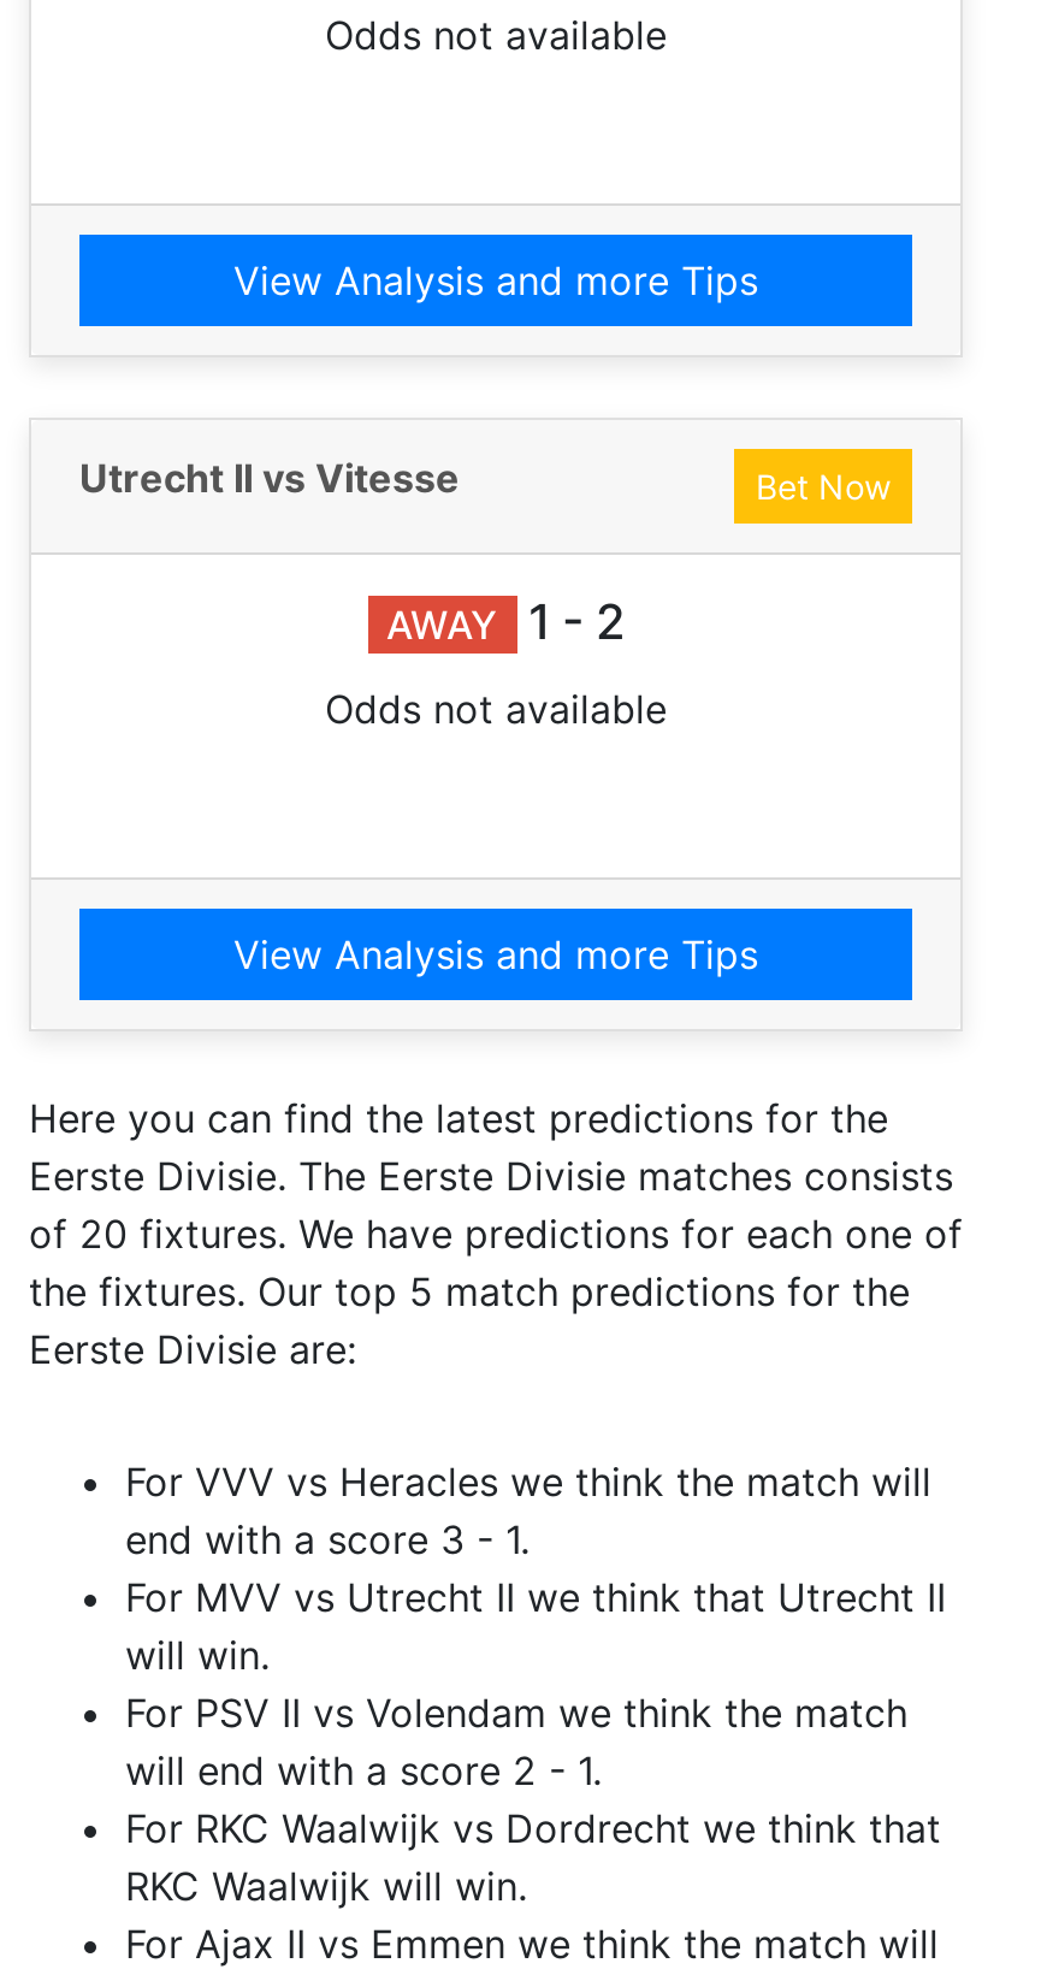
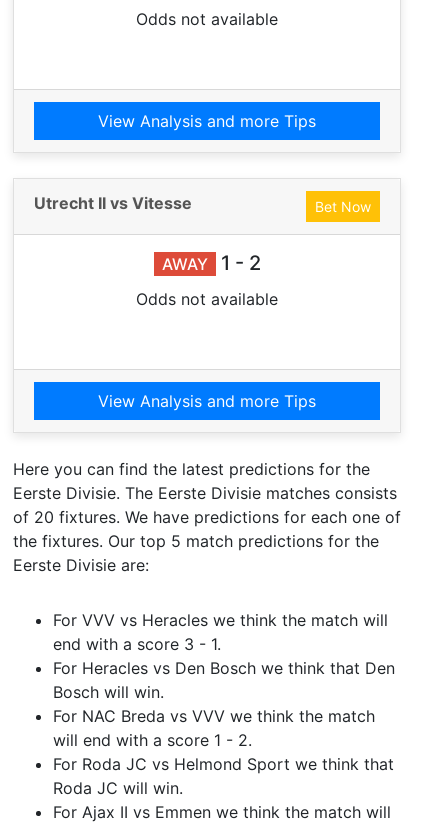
- For MVV vs Utrecht II we think that Utrecht II
- will win.
- For PSV II vs Volendam we think the match
- will end with a score 2 - 1.
- For RKC Waalwijk vs Dordrecht we think that
- RKC Waalwijk will win.
+ For Heracles vs Den Bosch we think that Den
+ Bosch will win.
+ For NAC Breda vs VVV we think the match
+ will end with a score 1 - 2.
+ For Roda JC vs Helmond Sport we think that
+ Roda JC will win.
